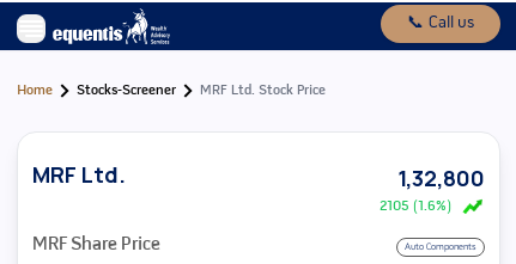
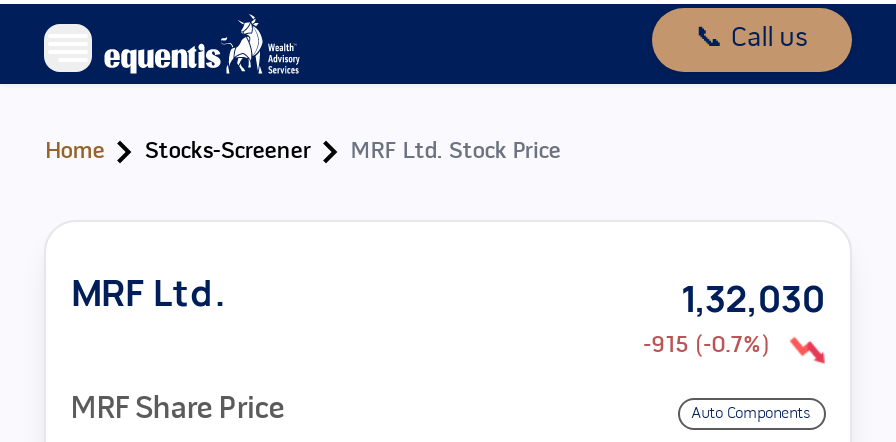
- 1,32,800
+ 1,32,030

- 2105 (1.6%)
+ -915 (-0.7%)
